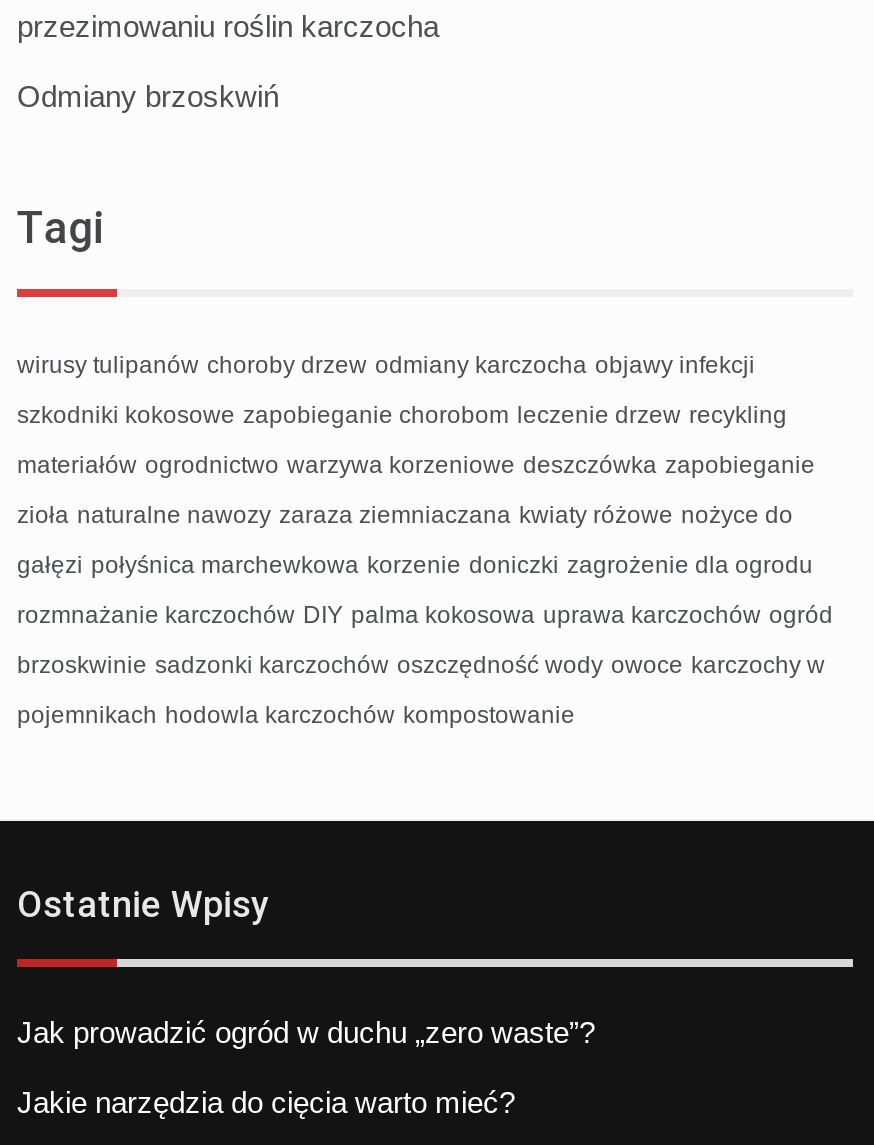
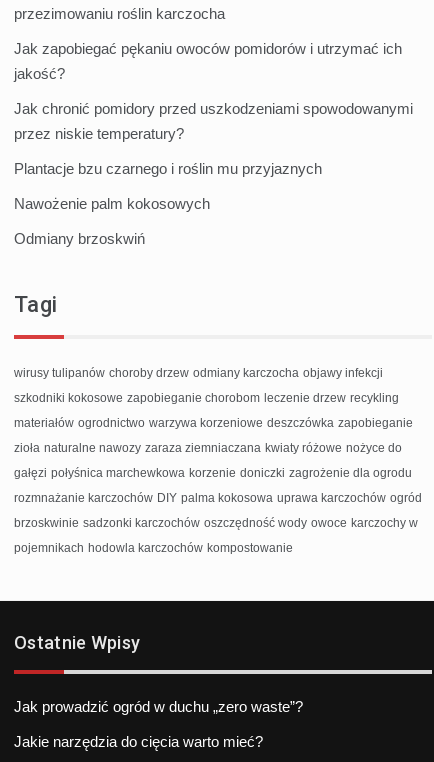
+ Jak zapobiegać pękaniu owoców pomidorów i utrzymać ich
+ jakość?
+ Jak chronić pomidory przed uszkodzeniami spowodowanymi
+ przez niskie temperatury?
+ Plantacje bzu czarnego i roślin mu przyjaznych
+ Nawożenie palm kokosowych
